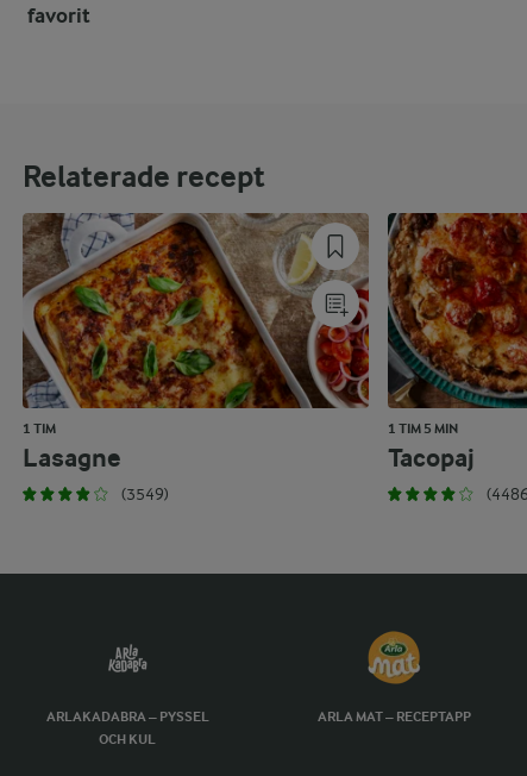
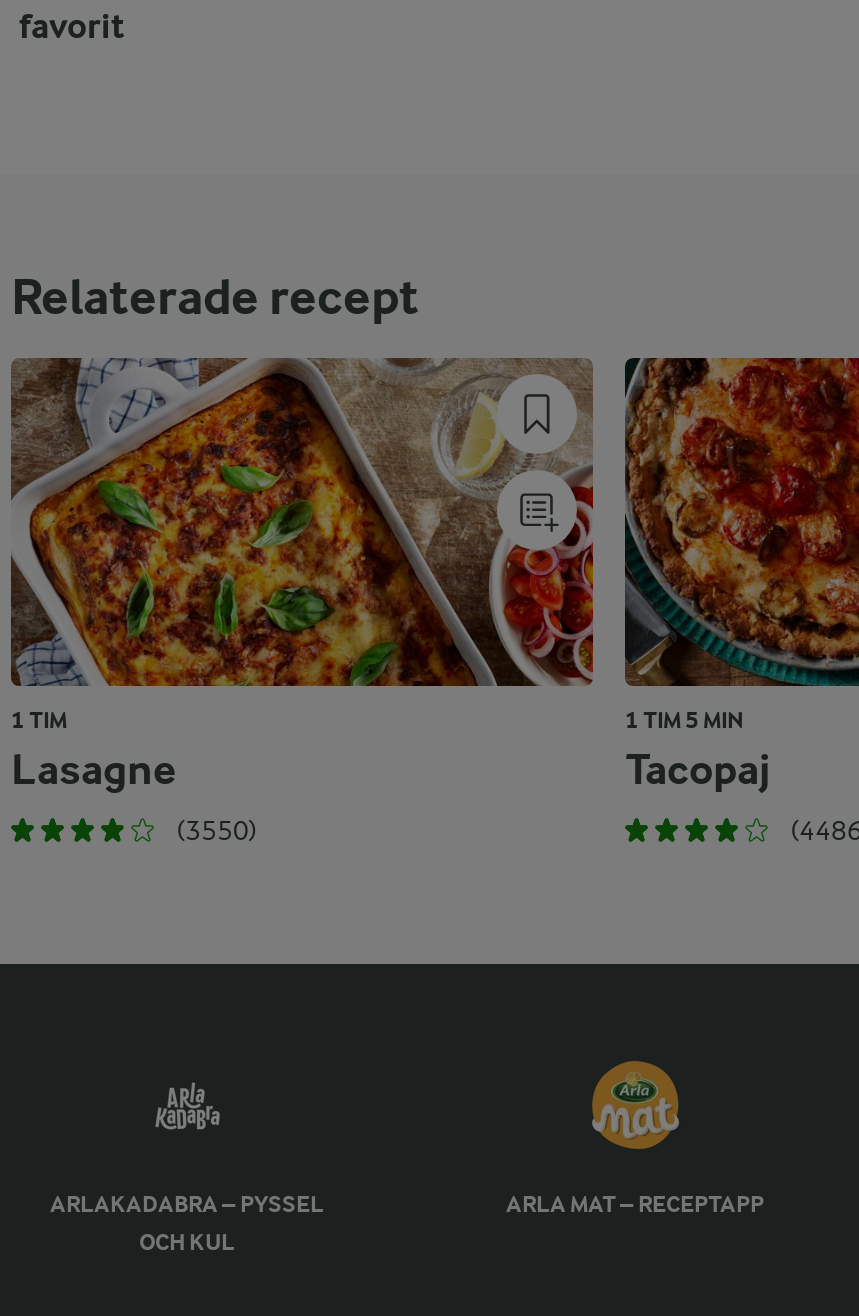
- (3549)
+ (3550)
